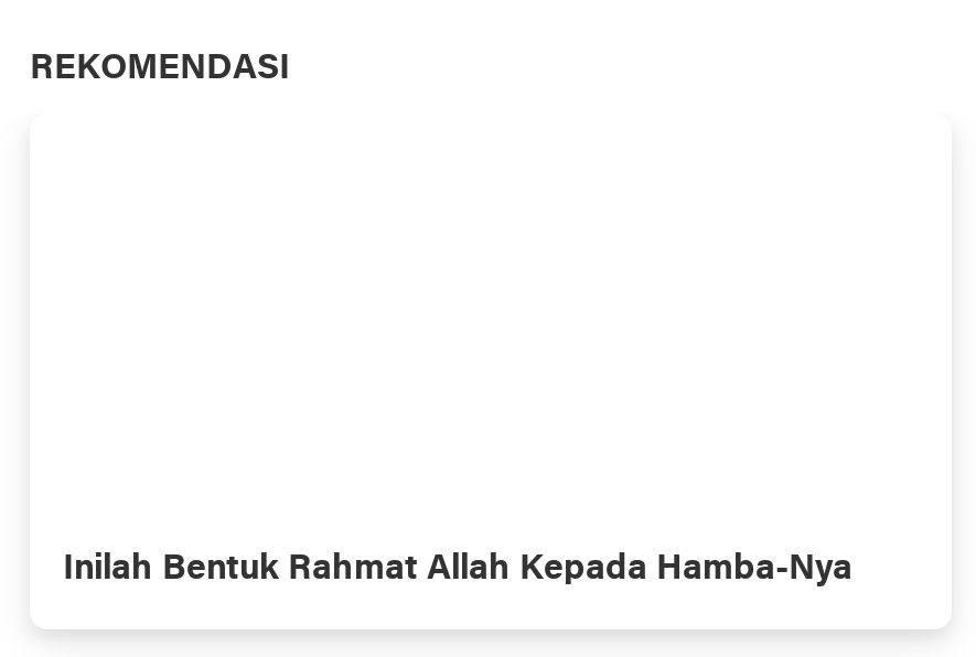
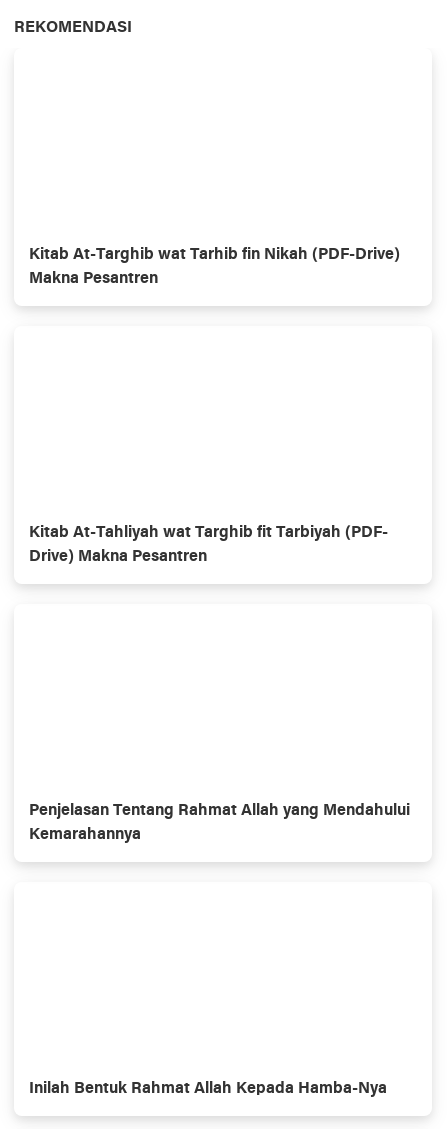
+ Kitab At-Targhib wat Tarhib fin Nikah (PDF-Drive)
+ Makna Pesantren

+ Kitab At-Tahliyah wat Targhib fit Tarbiyah (PDF-
+ Drive) Makna Pesantren

+ Penjelasan Tentang Rahmat Allah yang Mendahului
+ Kemarahannya
